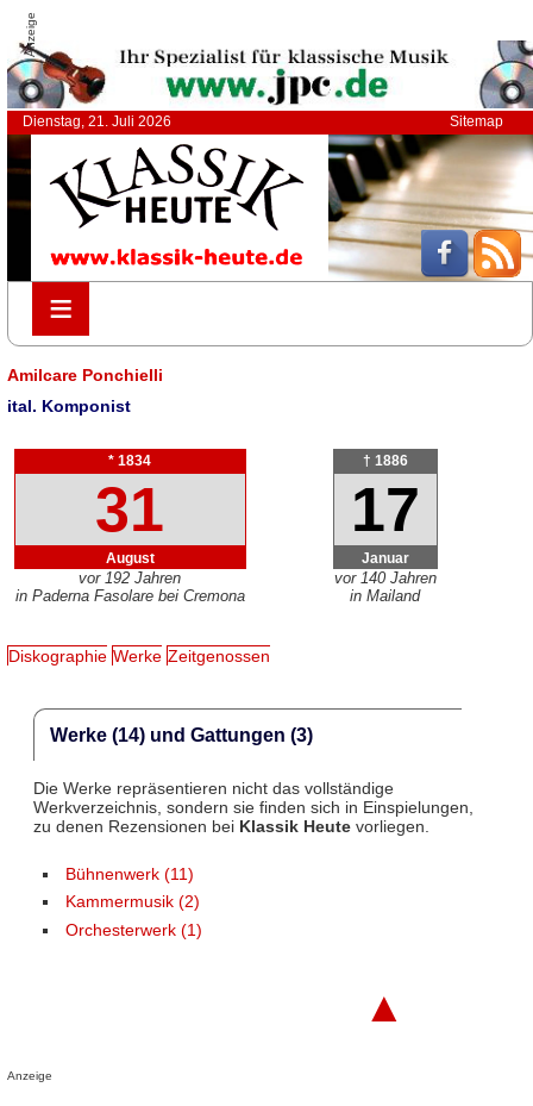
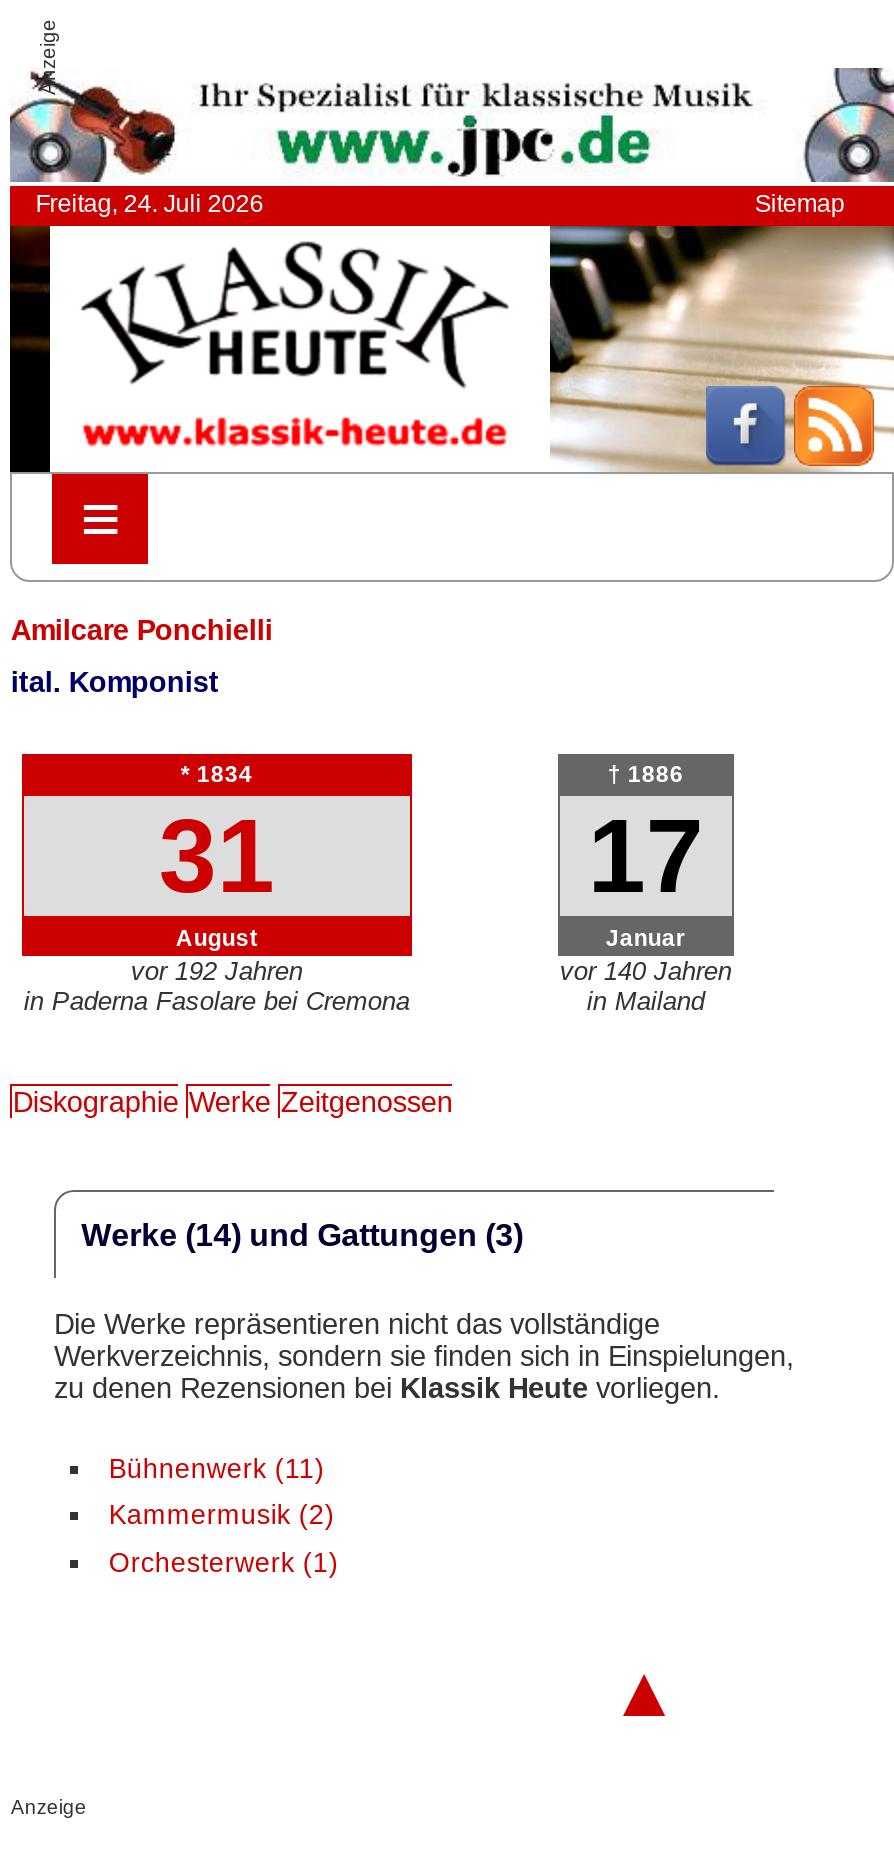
- Dienstag, 21. Juli 2026
+ Freitag, 24. Juli 2026
